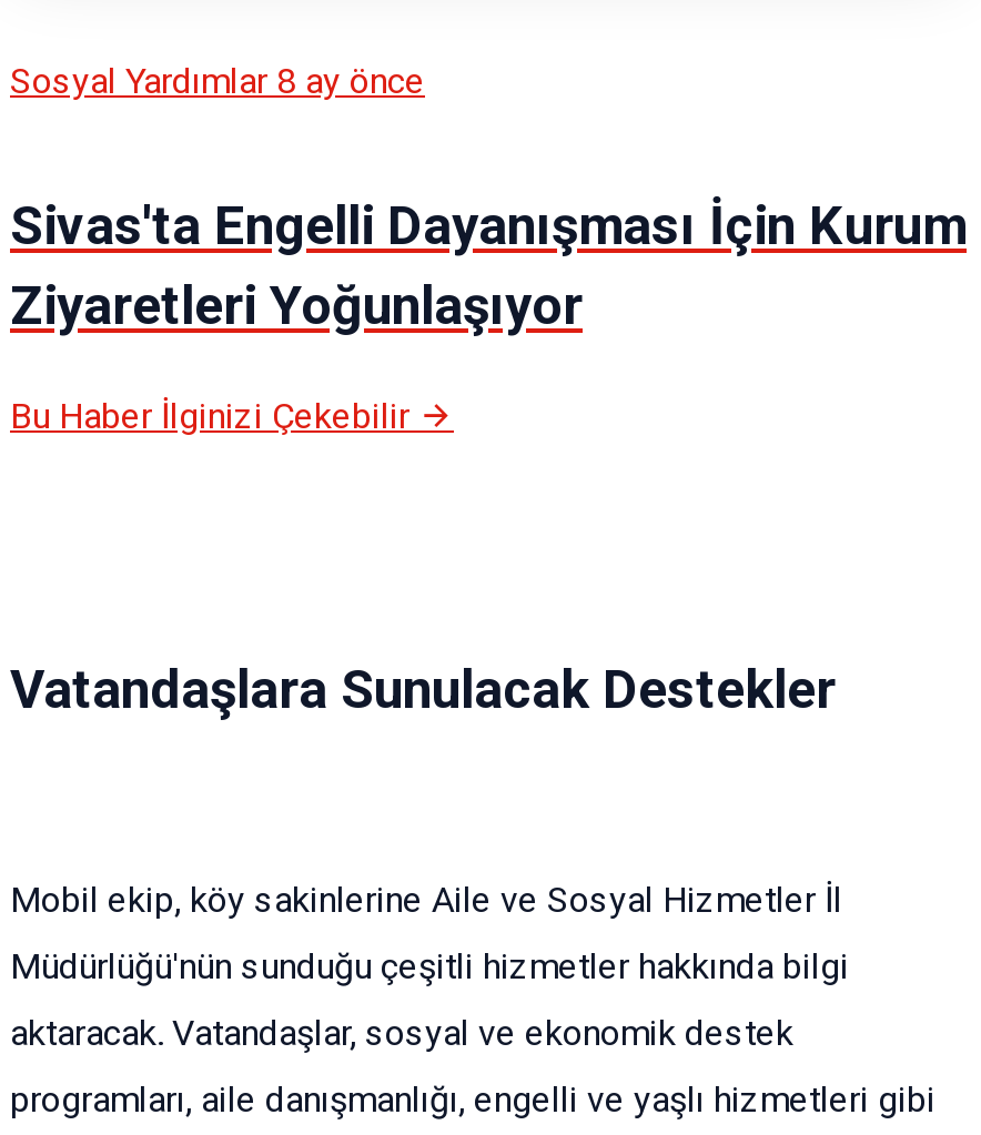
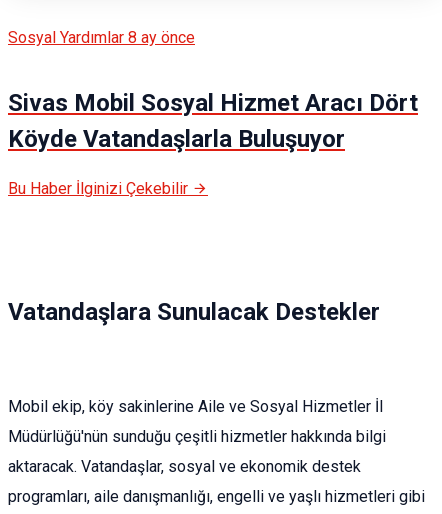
- Sivas'ta Engelli Dayanışması İçin Kurum
- Ziyaretleri Yoğunlaşıyor
+ Sivas Mobil Sosyal Hizmet Aracı Dört
+ Köyde Vatandaşlarla Buluşuyor
